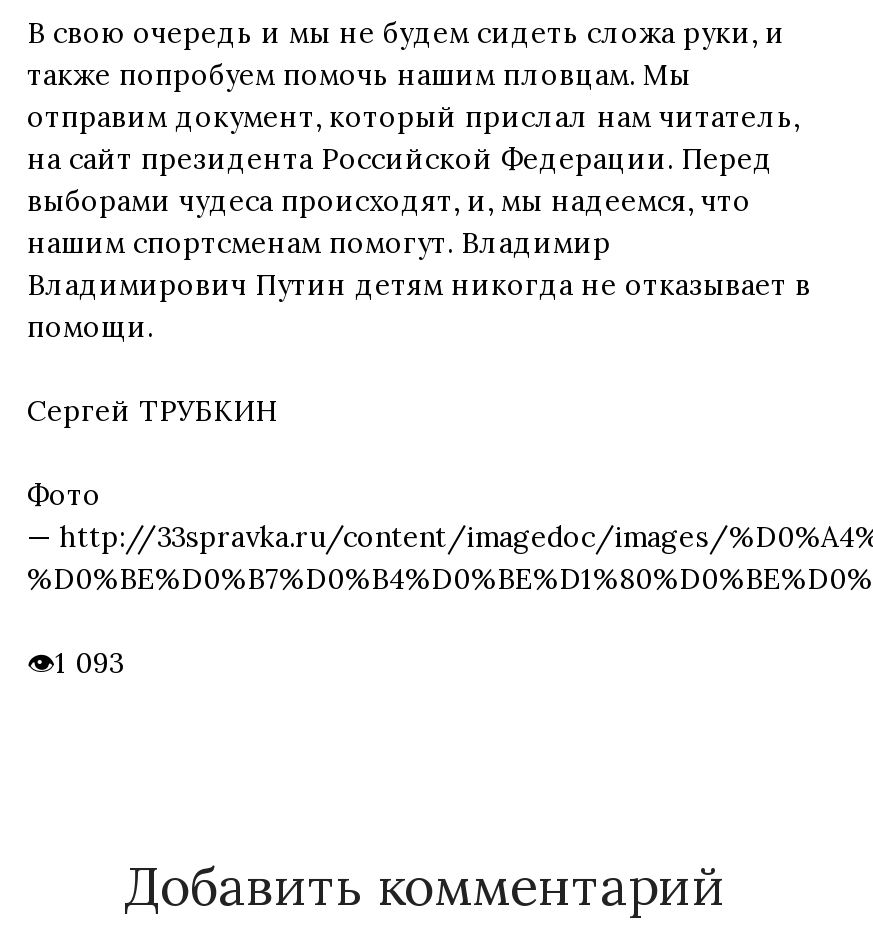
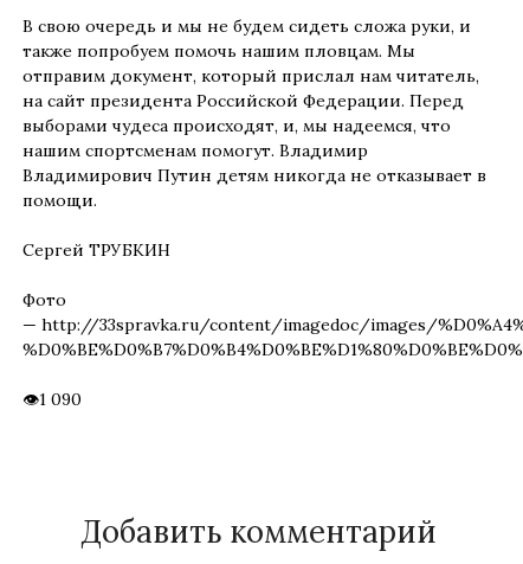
- 1 093
+ 1 090
